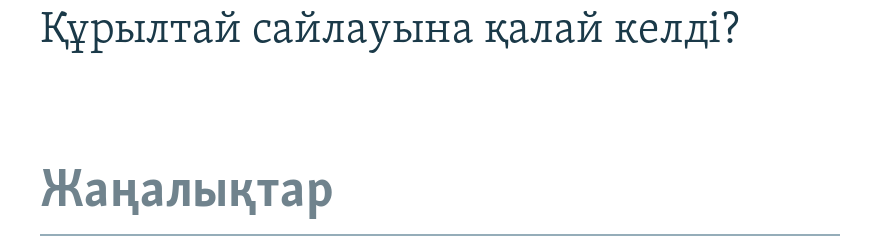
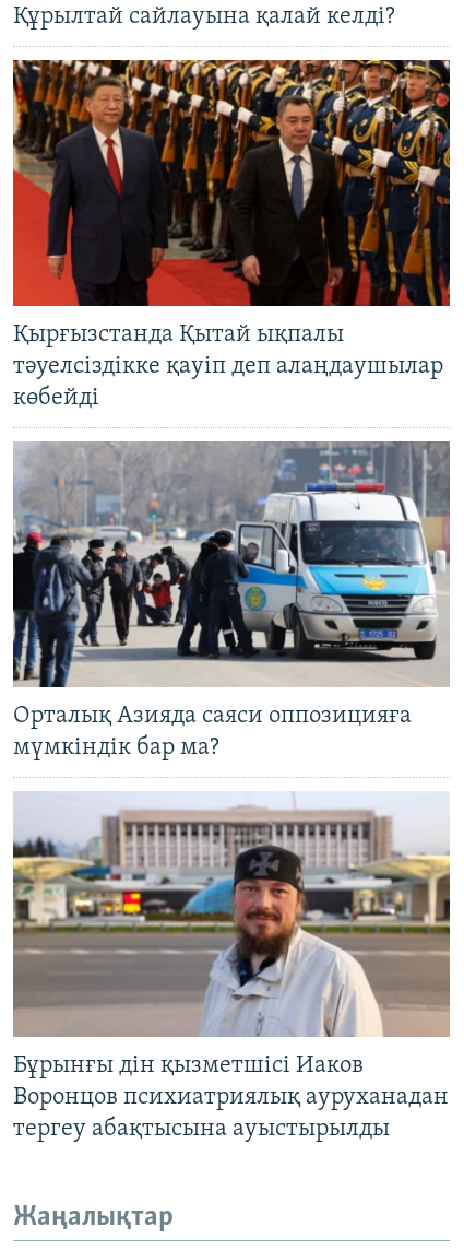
+ [image]
+ Қырғызстанда Қытай ықпалы
+ тәуелсіздікке қауіп деп алаңдаушылар
+ көбейді

+ [image]
+ Орталық Азияда саяси оппозицияға
+ мүмкіндік бар ма?

+ [image]
+ Бұрынғы дін қызметшісі Иаков
+ Воронцов психиатриялық ауруханадан
+ тергеу абақтысына ауыстырылды
